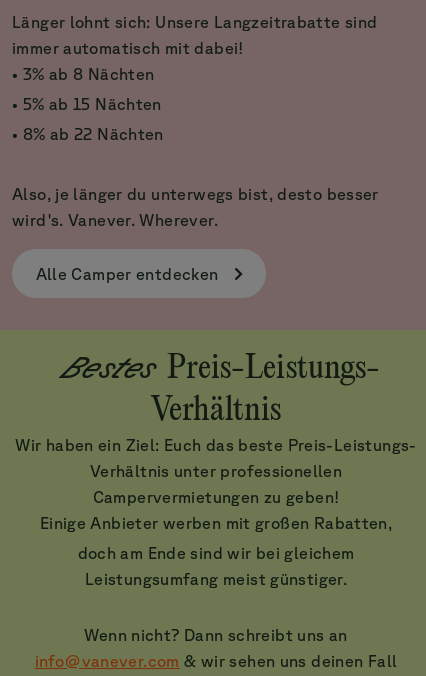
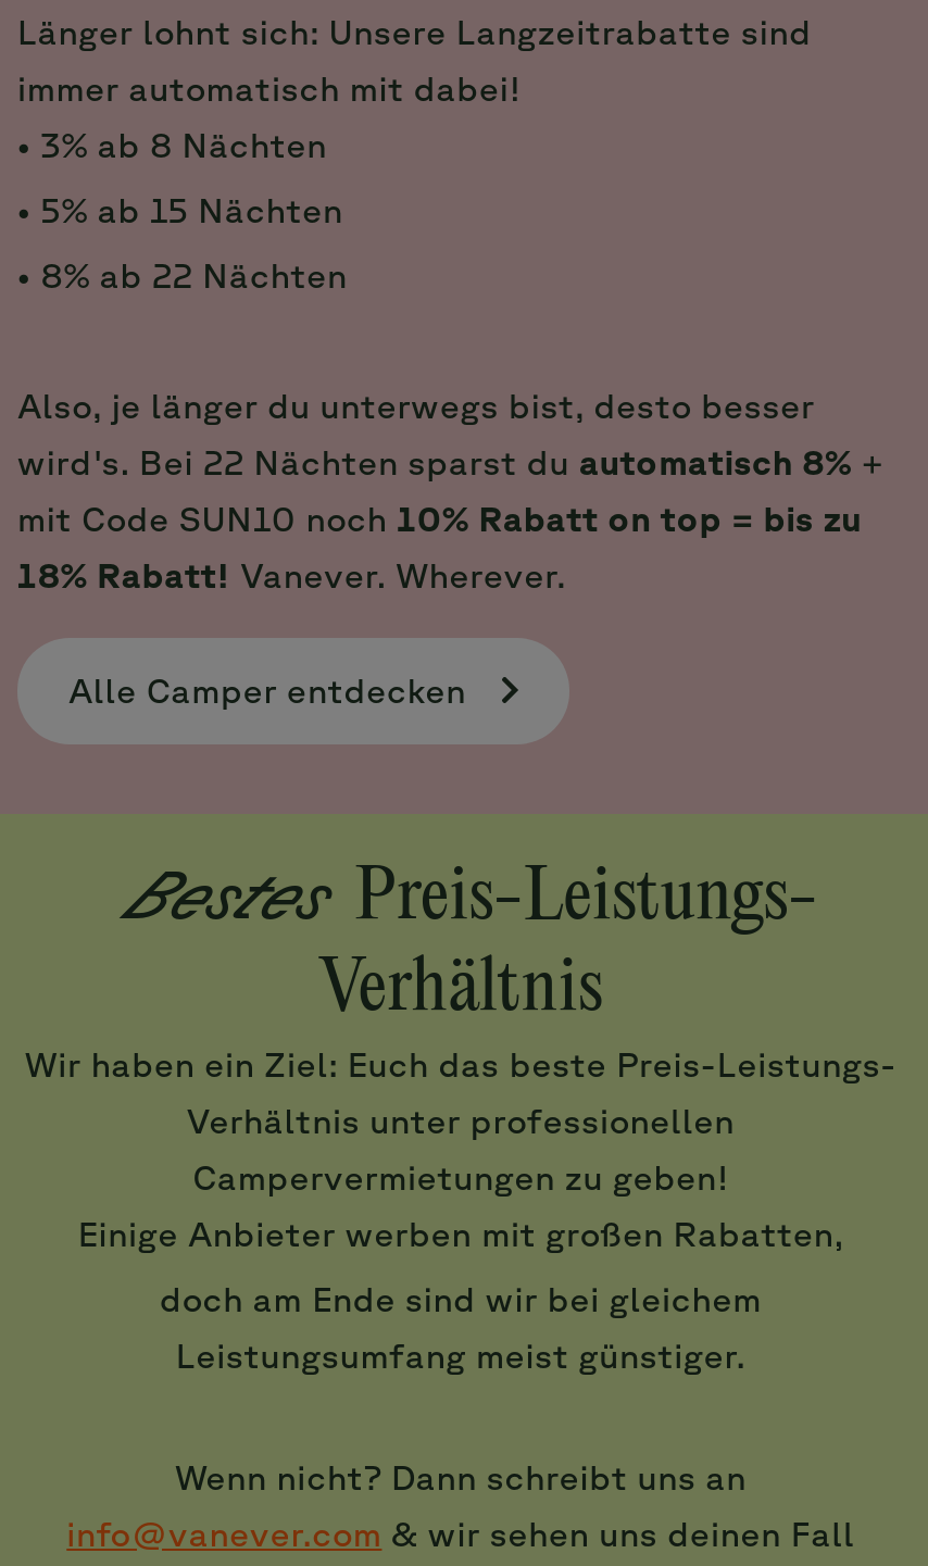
- wird's. Vanever. Wherever.
+ wird's. Bei 22 Nächten sparst du automatisch 8% +
+ mit Code SUN10 noch 10% Rabatt on top = bis zu
+ 18% Rabatt! Vanever. Wherever.
